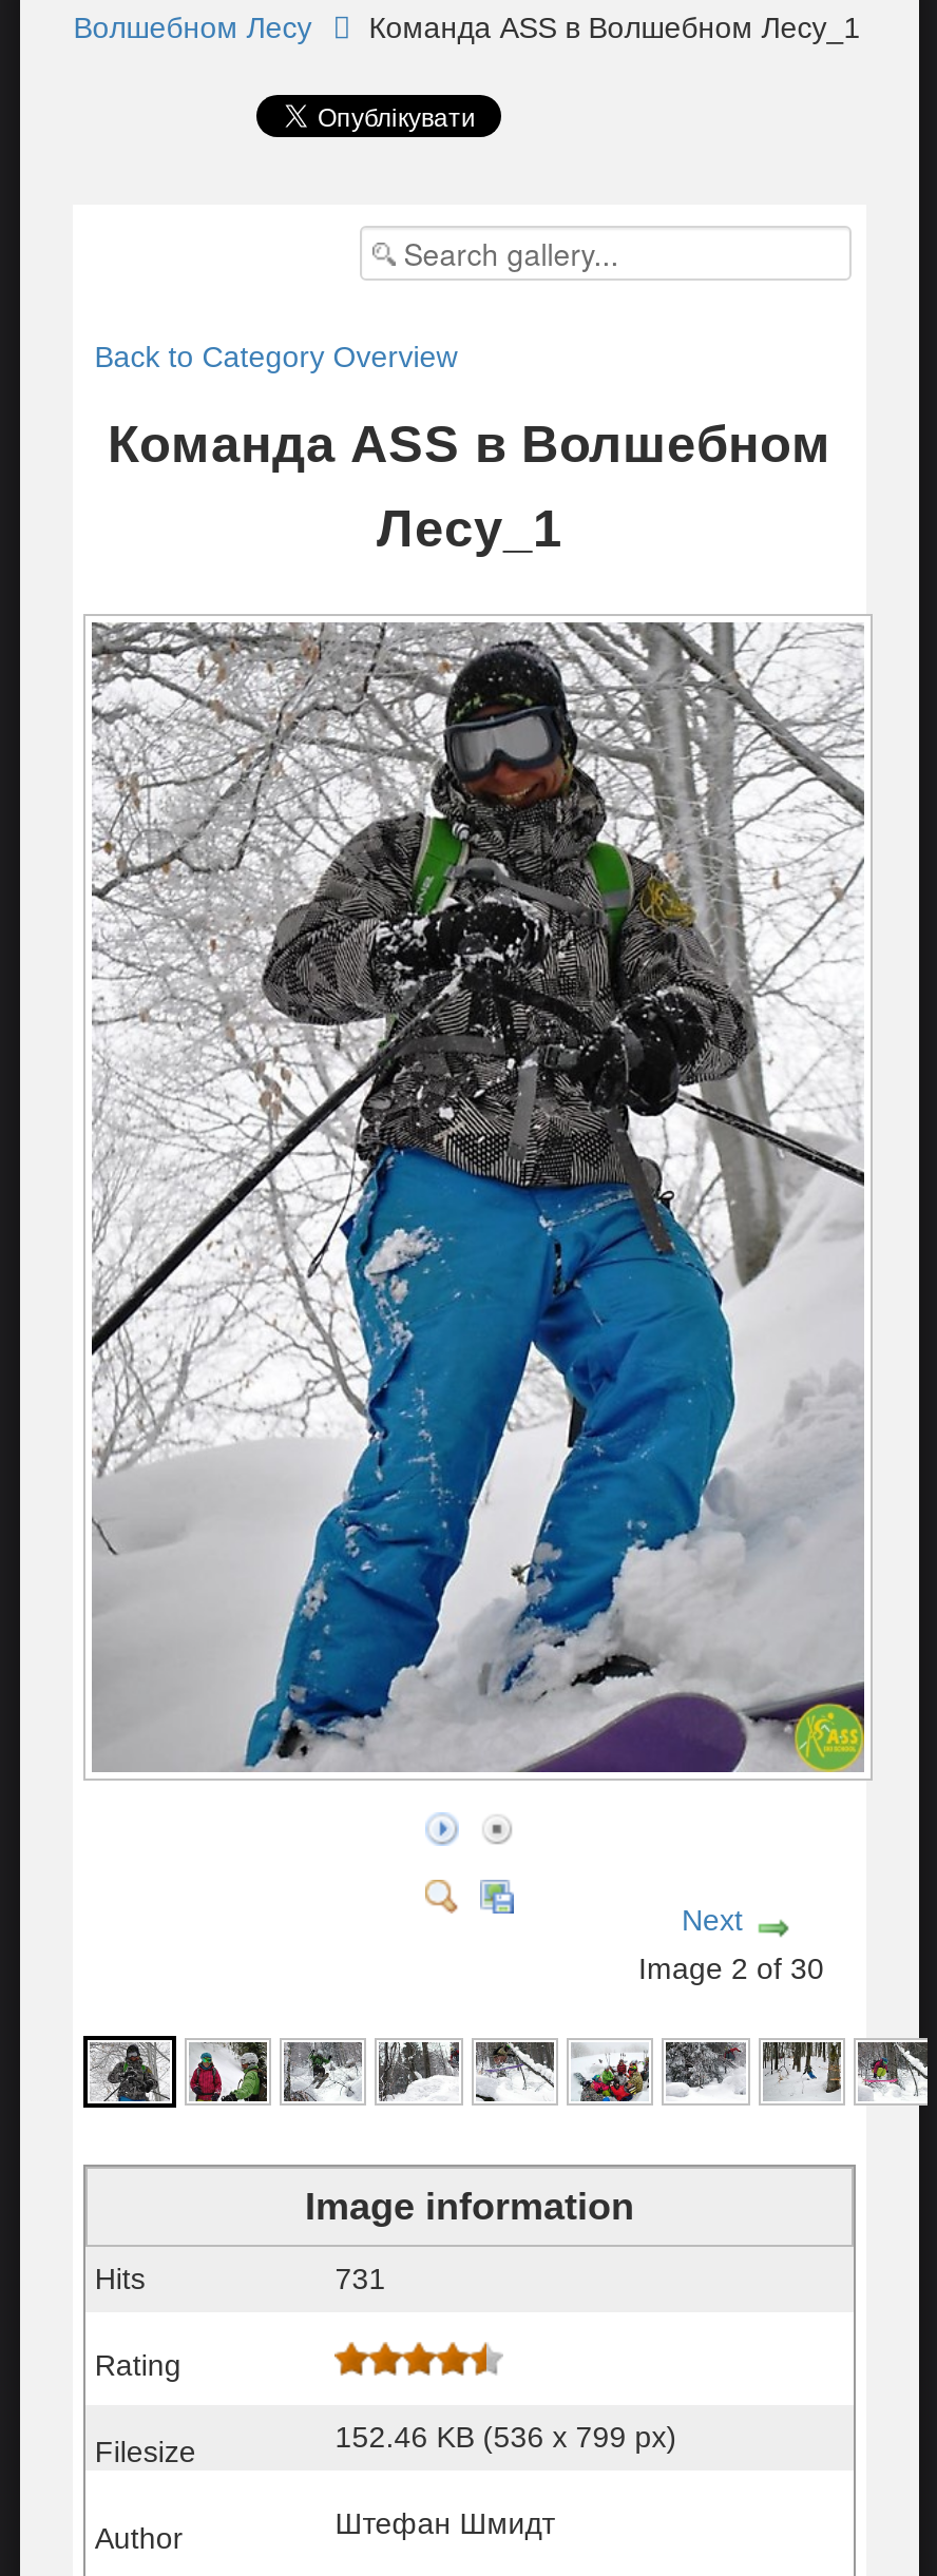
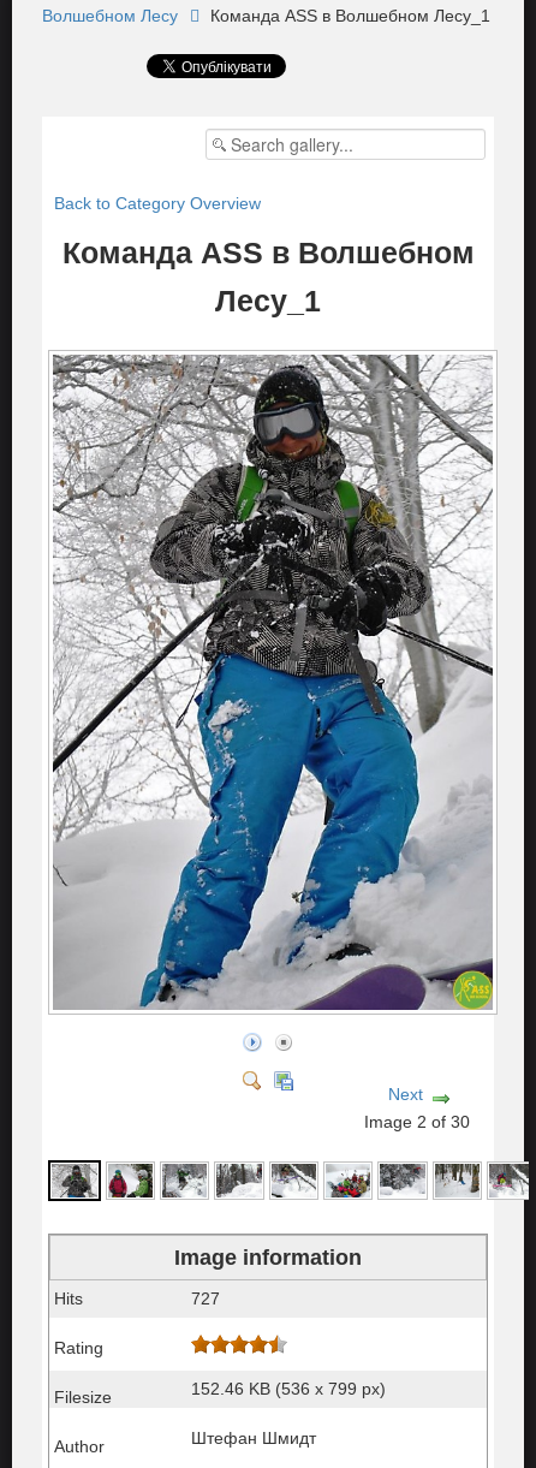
- 731
+ 727
